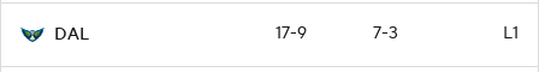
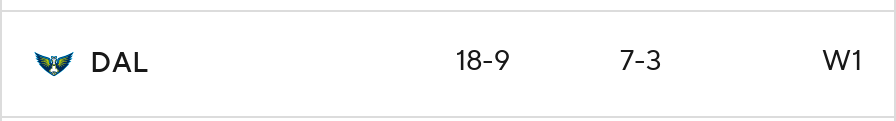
- 17-9
+ 18-9

- L1
+ W1
